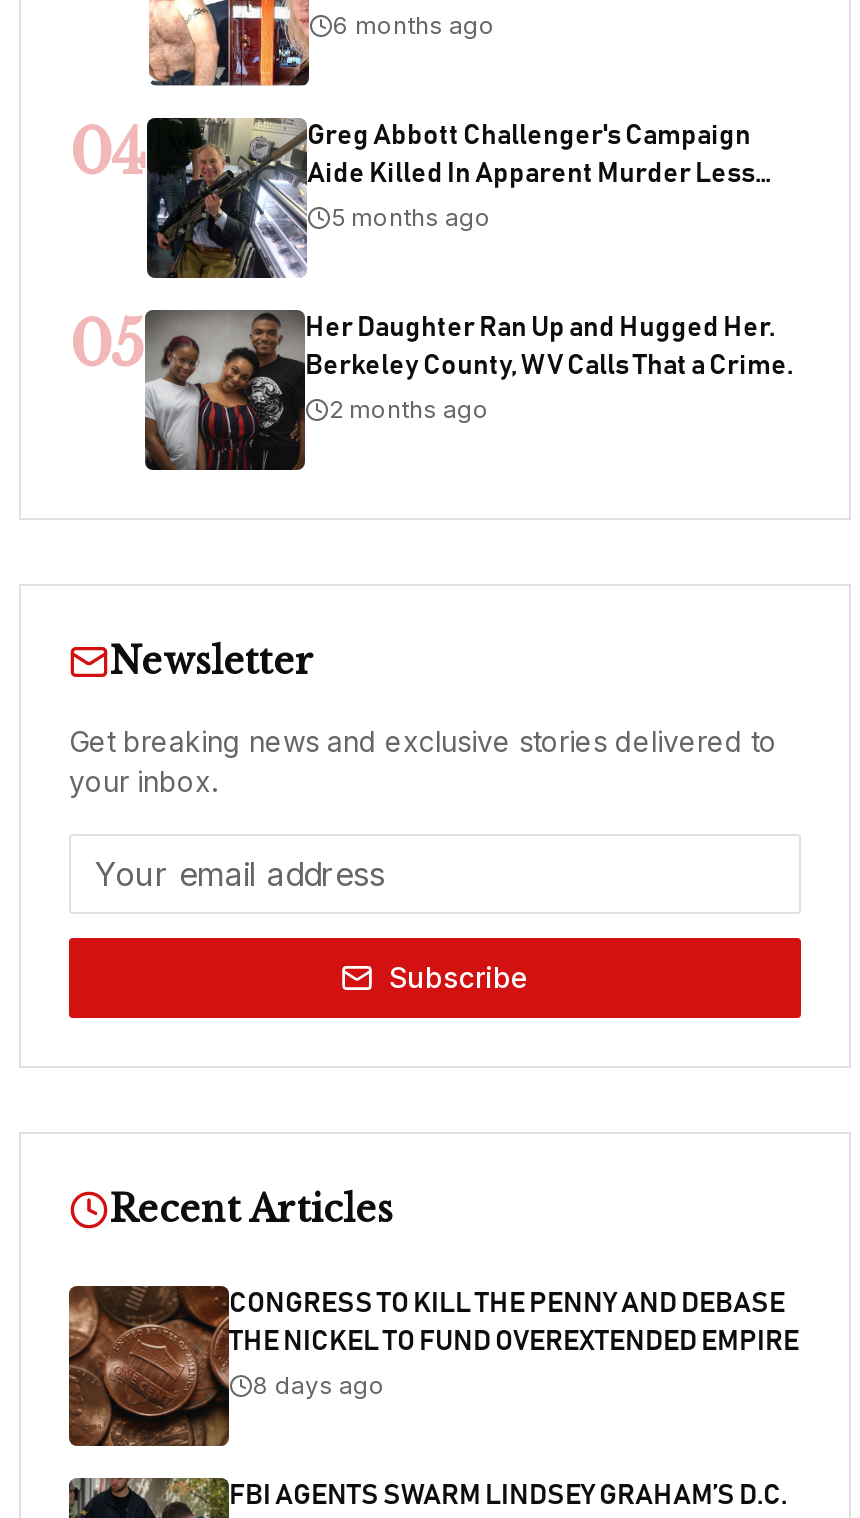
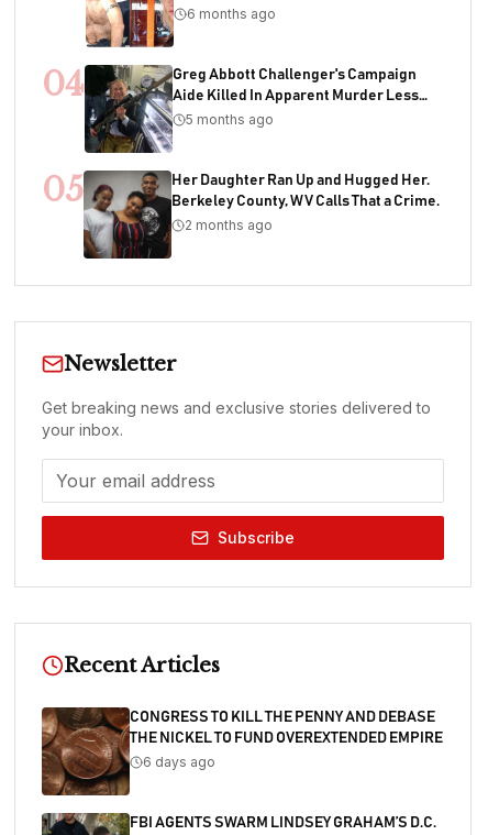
- 8 days ago
+ 6 days ago
